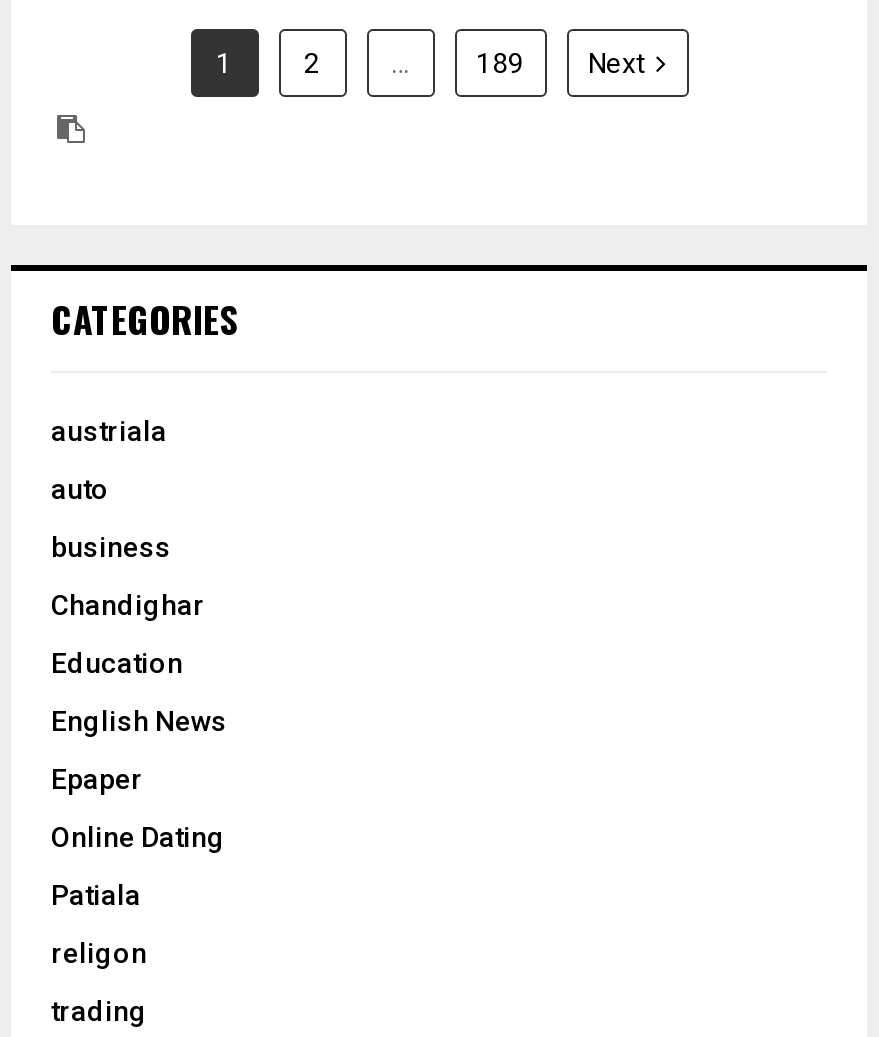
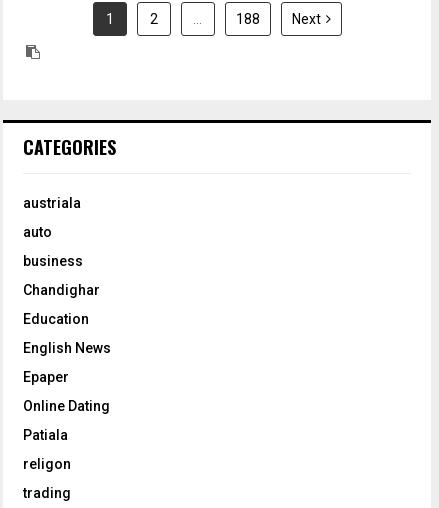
- 189 Next
+ 188 Next
